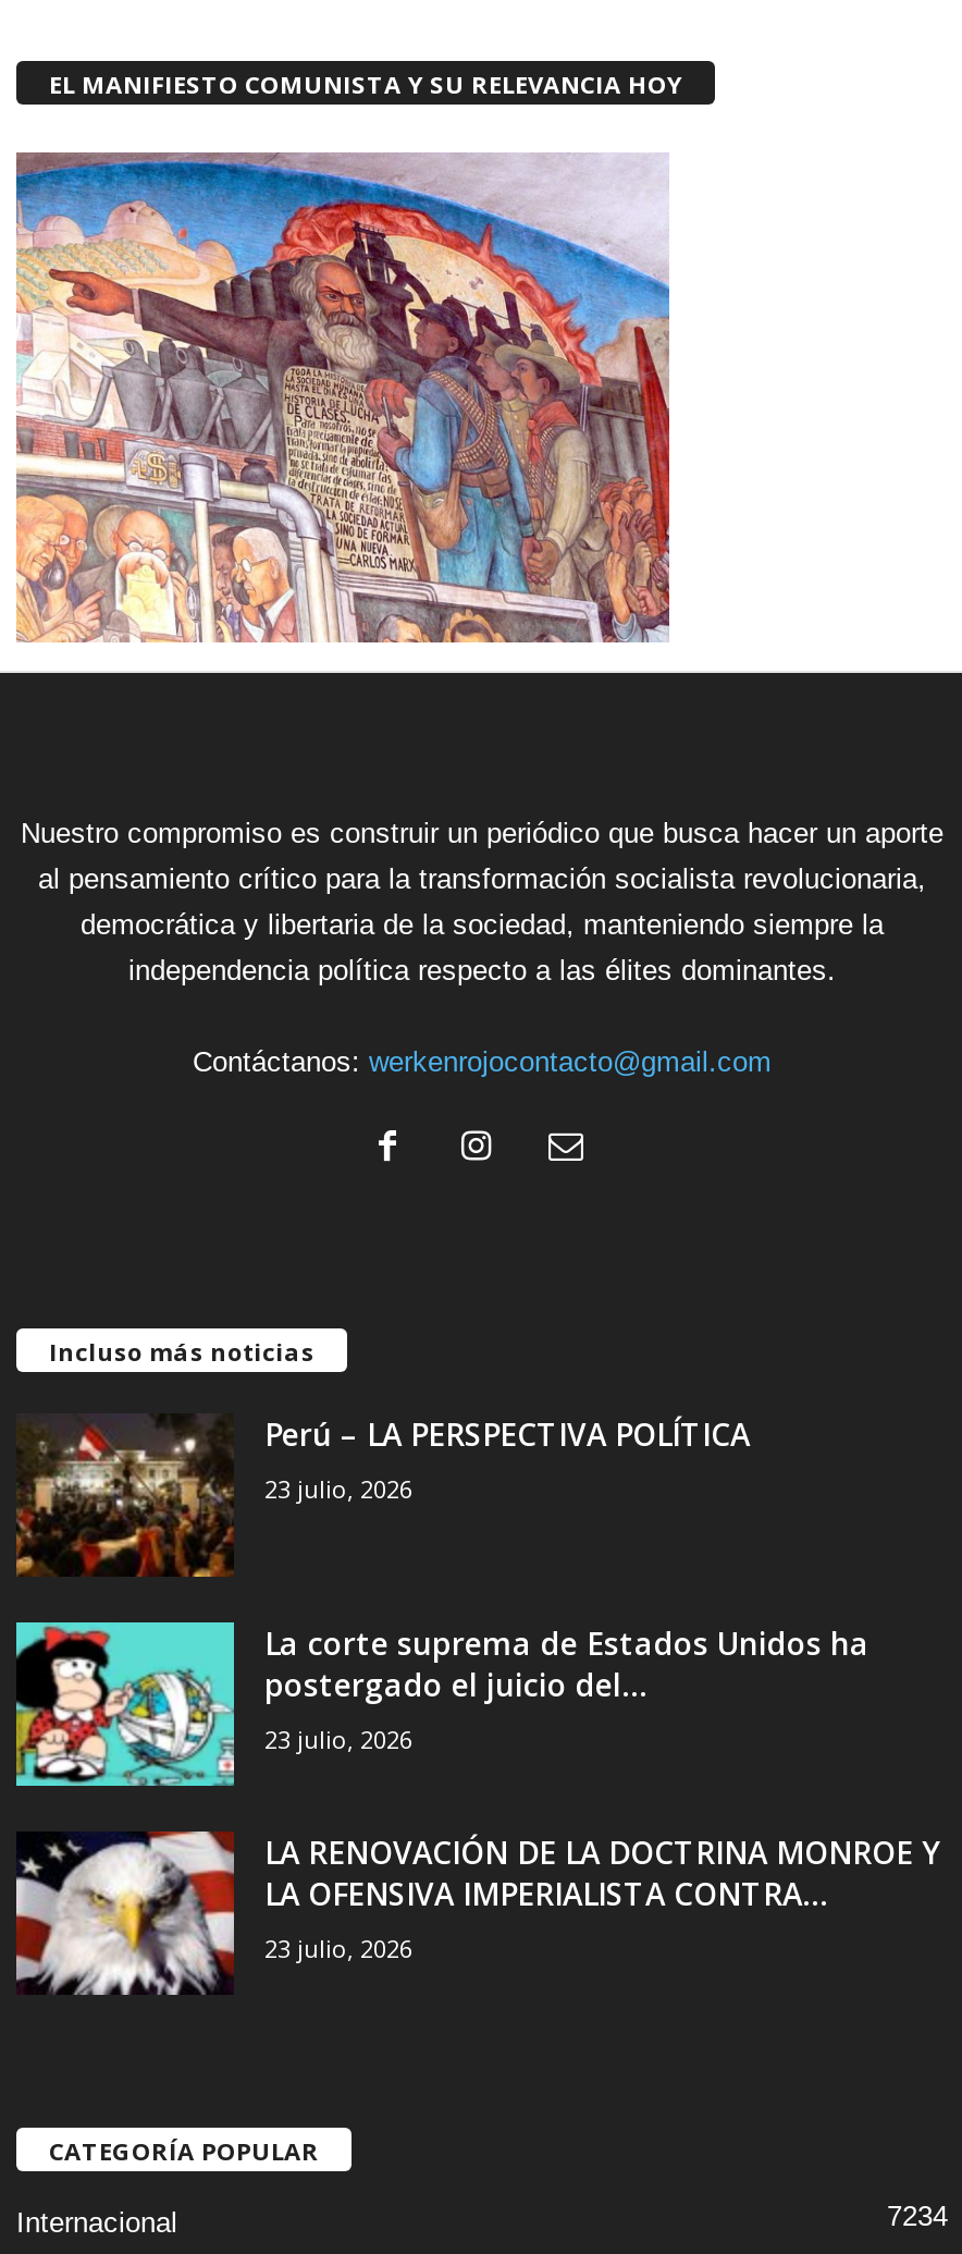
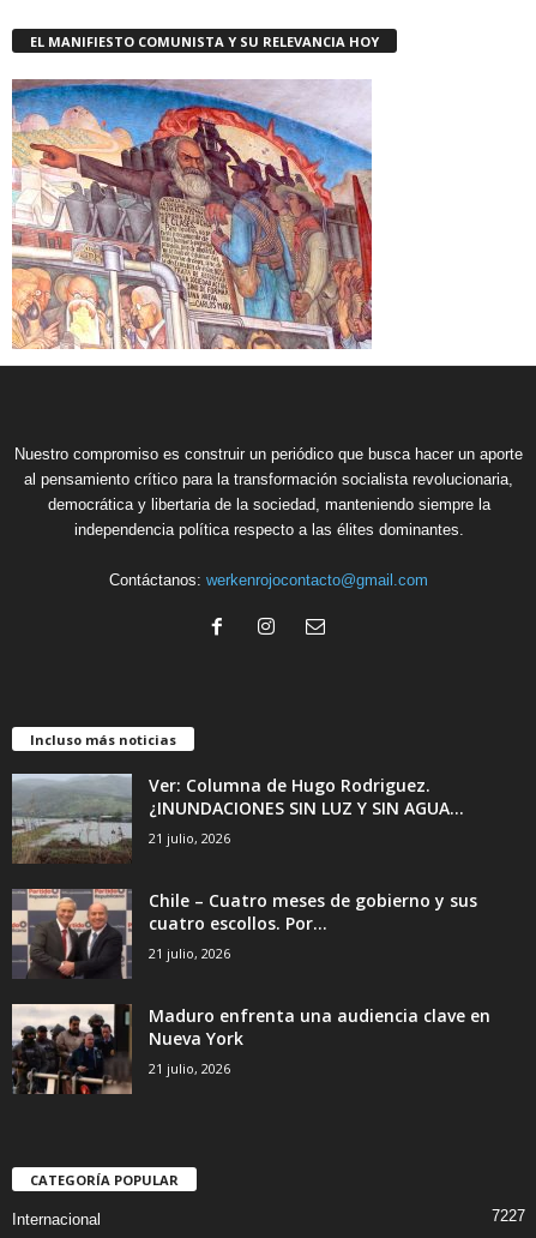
- [image]
- Perú – LA PERSPECTIVA POLÍTICA
- 23 julio, 2026
+ [image]
+ Ver: Columna de Hugo Rodriguez.
+ ¿INUNDACIONES SIN LUZ Y SIN AGUA...
+ 21 julio, 2026

- [image]
- La corte suprema de Estados Unidos ha
- postergado el juicio del...
- 23 julio, 2026
+ [image]
+ Chile – Cuatro meses de gobierno y sus
+ cuatro escollos. Por...
+ 21 julio, 2026

- [image]
- LA RENOVACIÓN DE LA DOCTRINA MONROE Y
- LA OFENSIVA IMPERIALISTA CONTRA...
- 23 julio, 2026
+ [image]
+ Maduro enfrenta una audiencia clave en
+ Nueva York
+ 21 julio, 2026

- 7234
+ 7227
